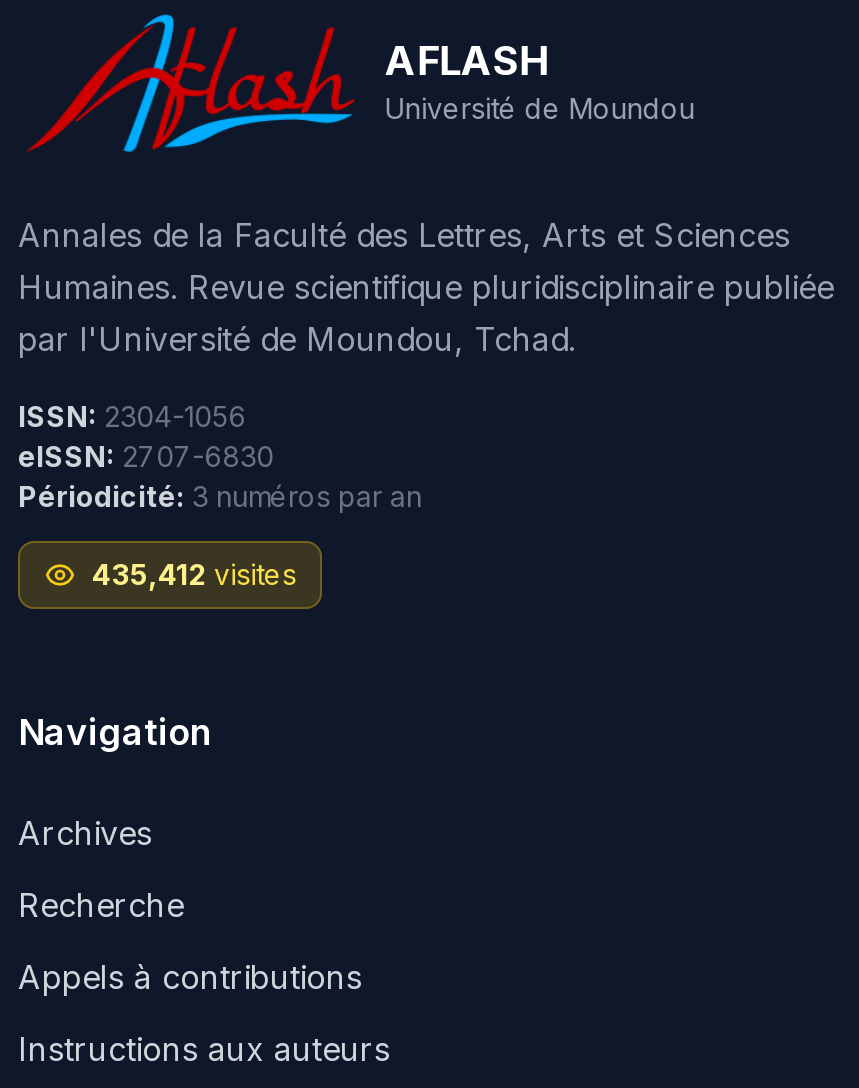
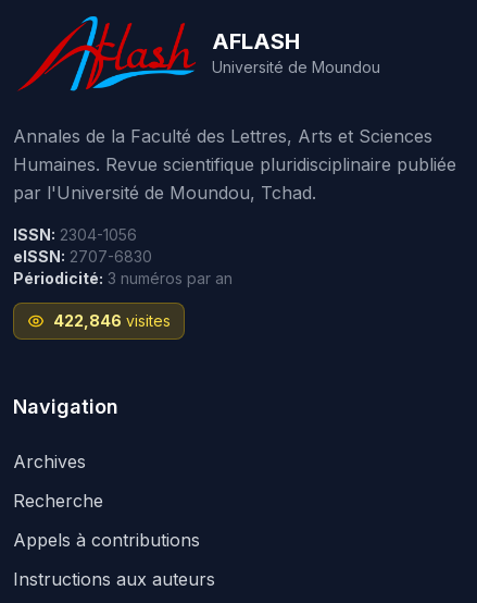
- 435,412 visites
+ 422,846 visites
